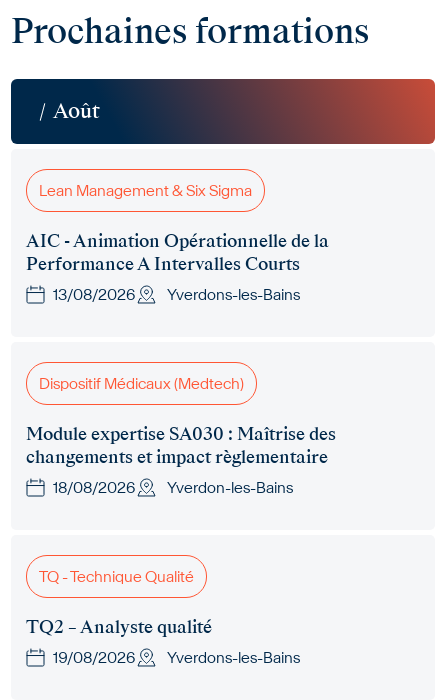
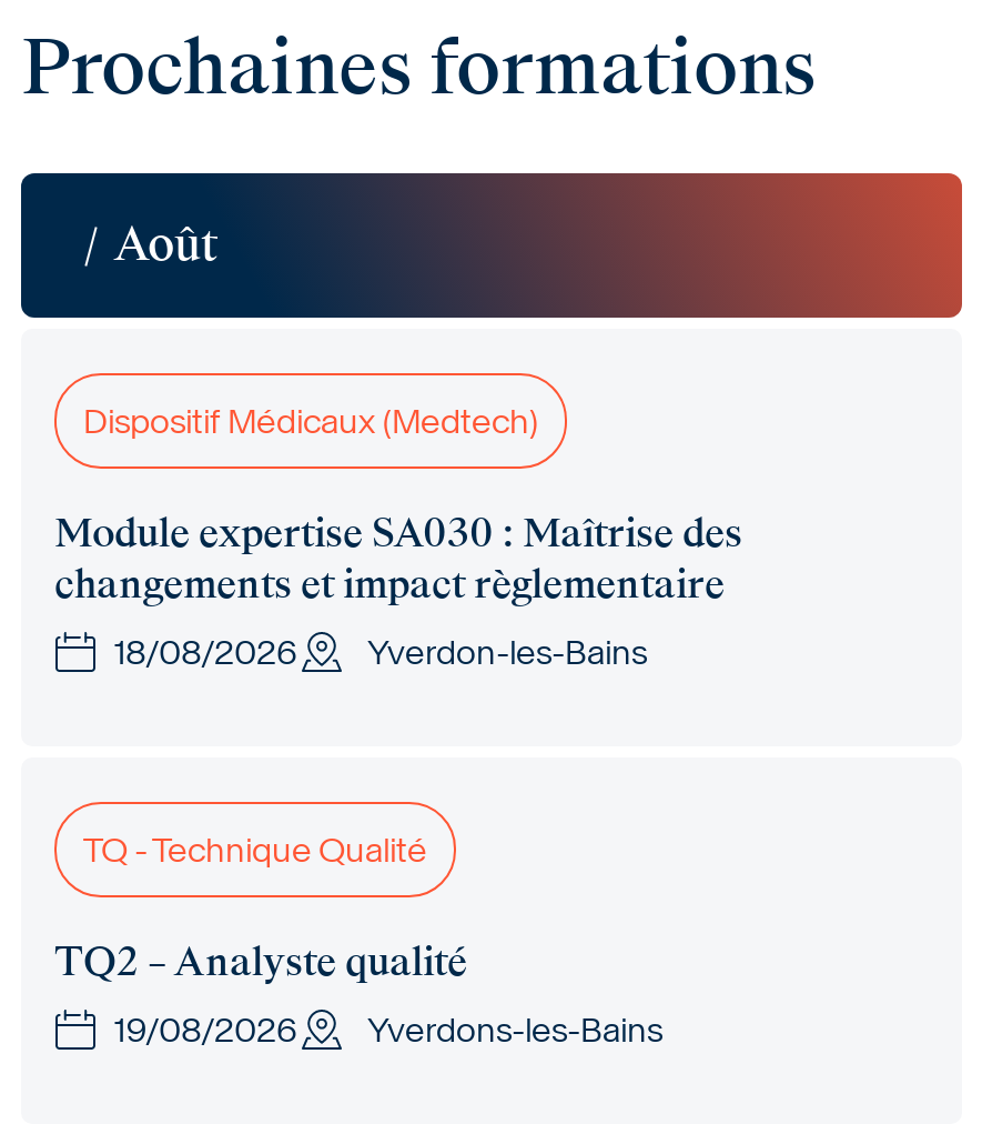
- Lean Management & Six Sigma
- AIC - Animation Opérationnelle de la
- Performance A Intervalles Courts
- 13/08/2026
- Yverdons-les-Bains
